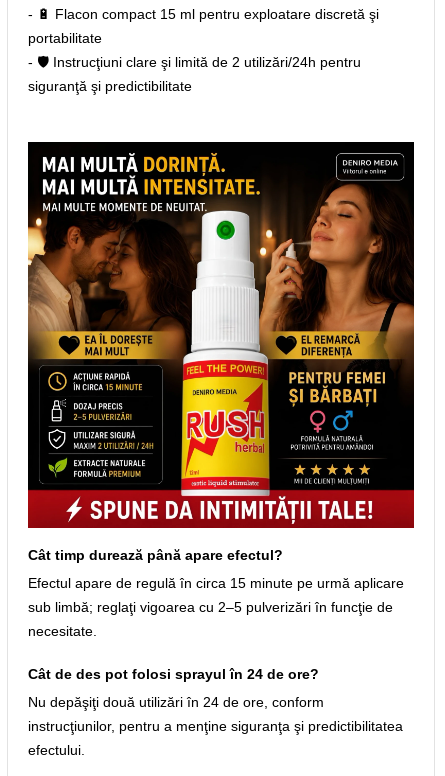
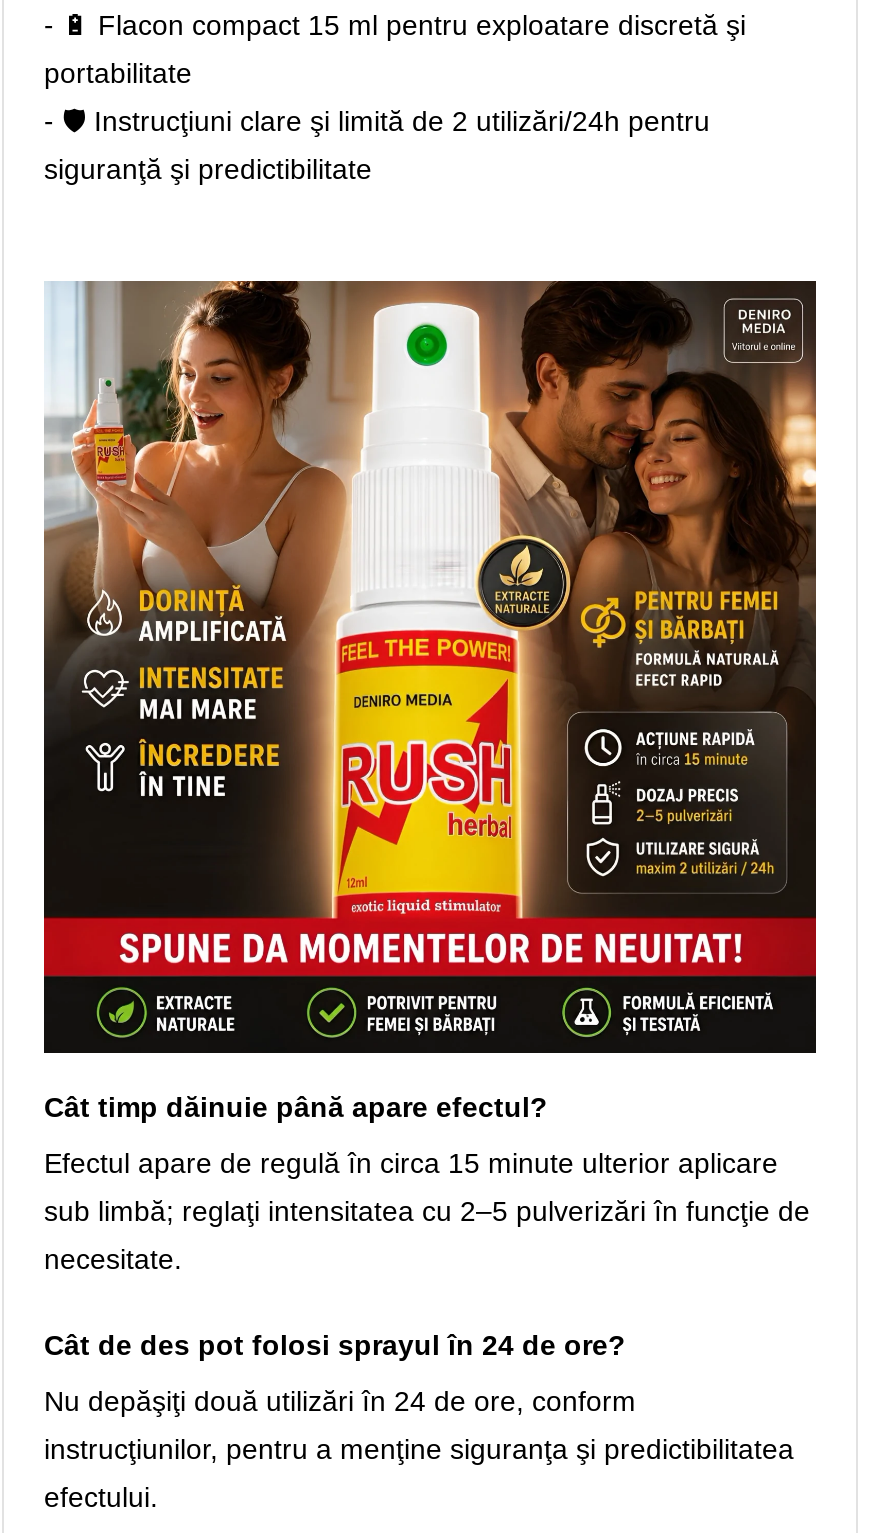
- [image]
- Cât timp durează până apare efectul?
+ [image]
+ Cât timp dăinuie până apare efectul?

- Efectul apare de regulă în circa 15 minute pe urmă aplicare
+ Efectul apare de regulă în circa 15 minute ulterior aplicare

- sub limbă; reglaţi vigoarea cu 2–5 pulverizări în funcţie de
+ sub limbă; reglaţi intensitatea cu 2–5 pulverizări în funcţie de
